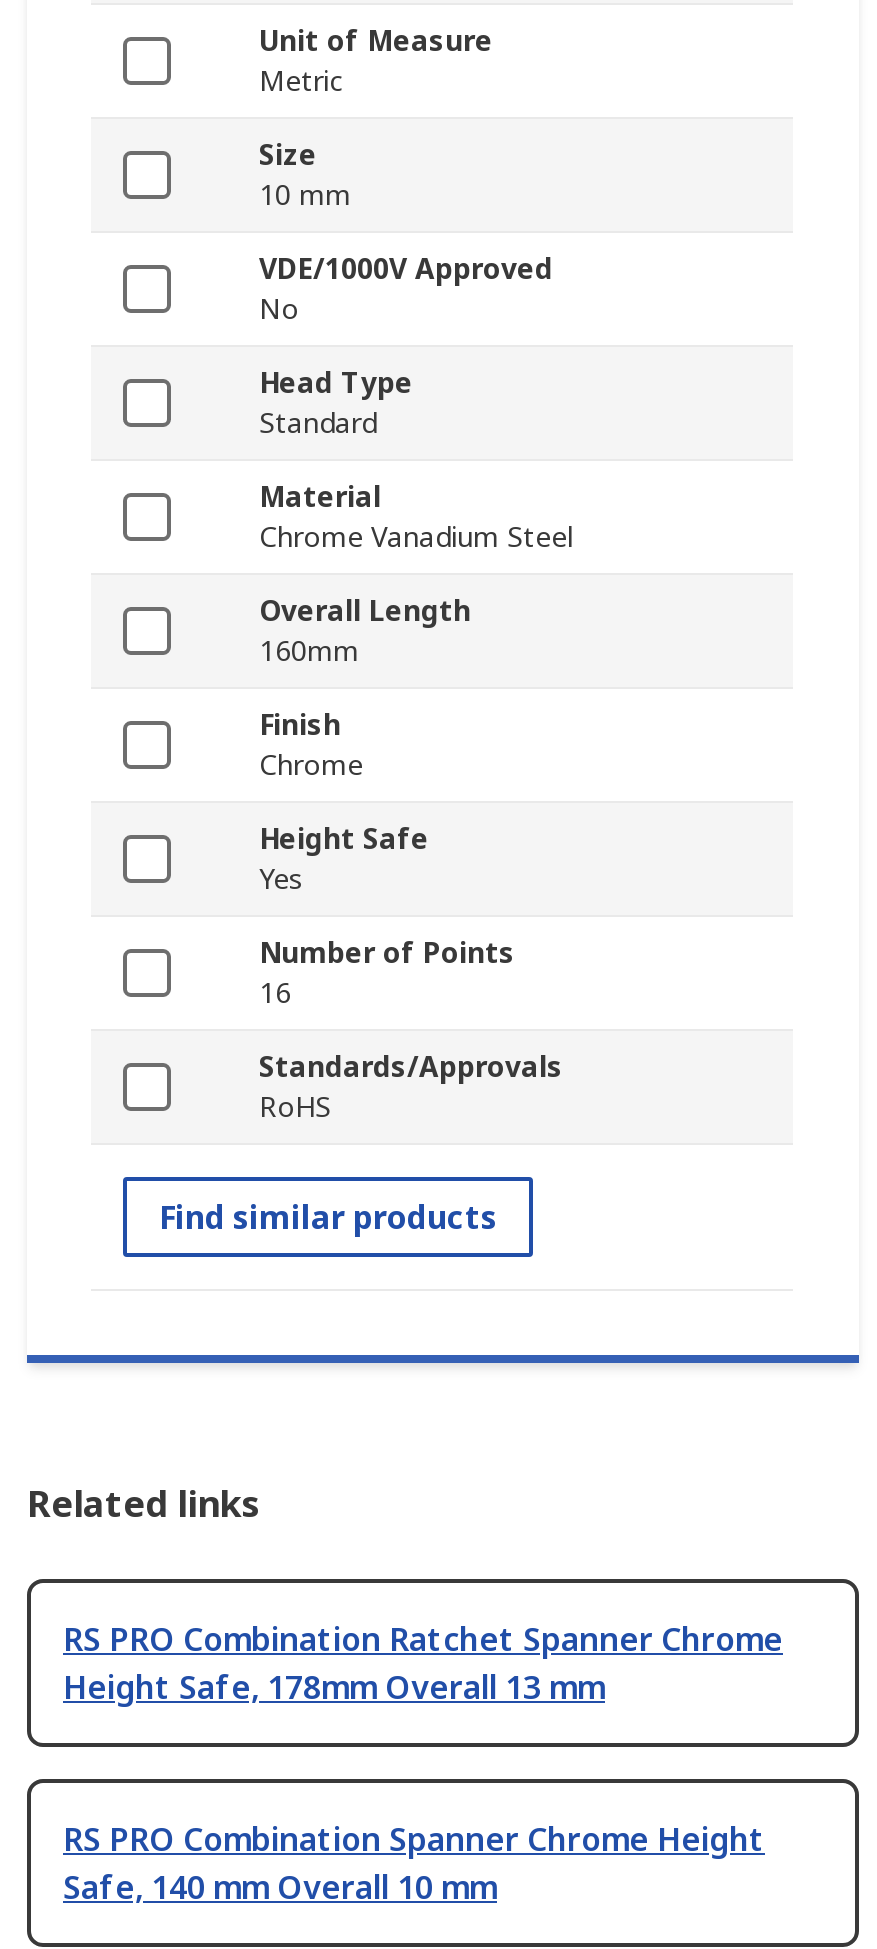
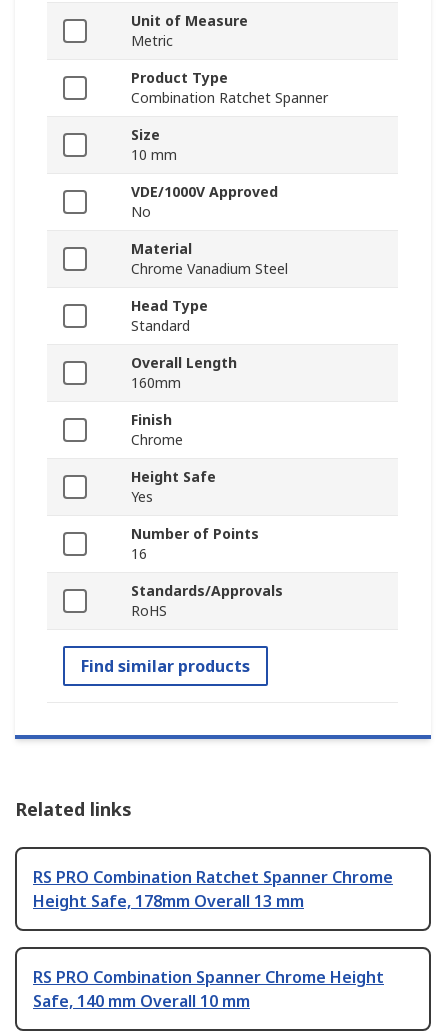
+ Product Type
+ Combination Ratchet Spanner

moved down: Head Type | Standard
